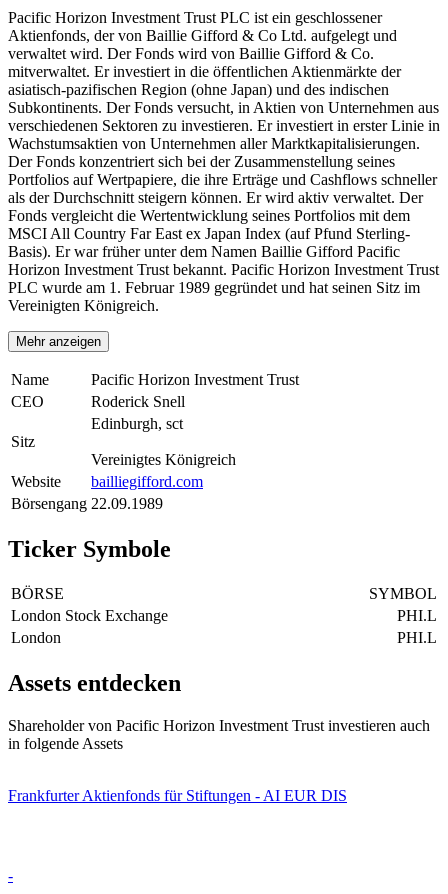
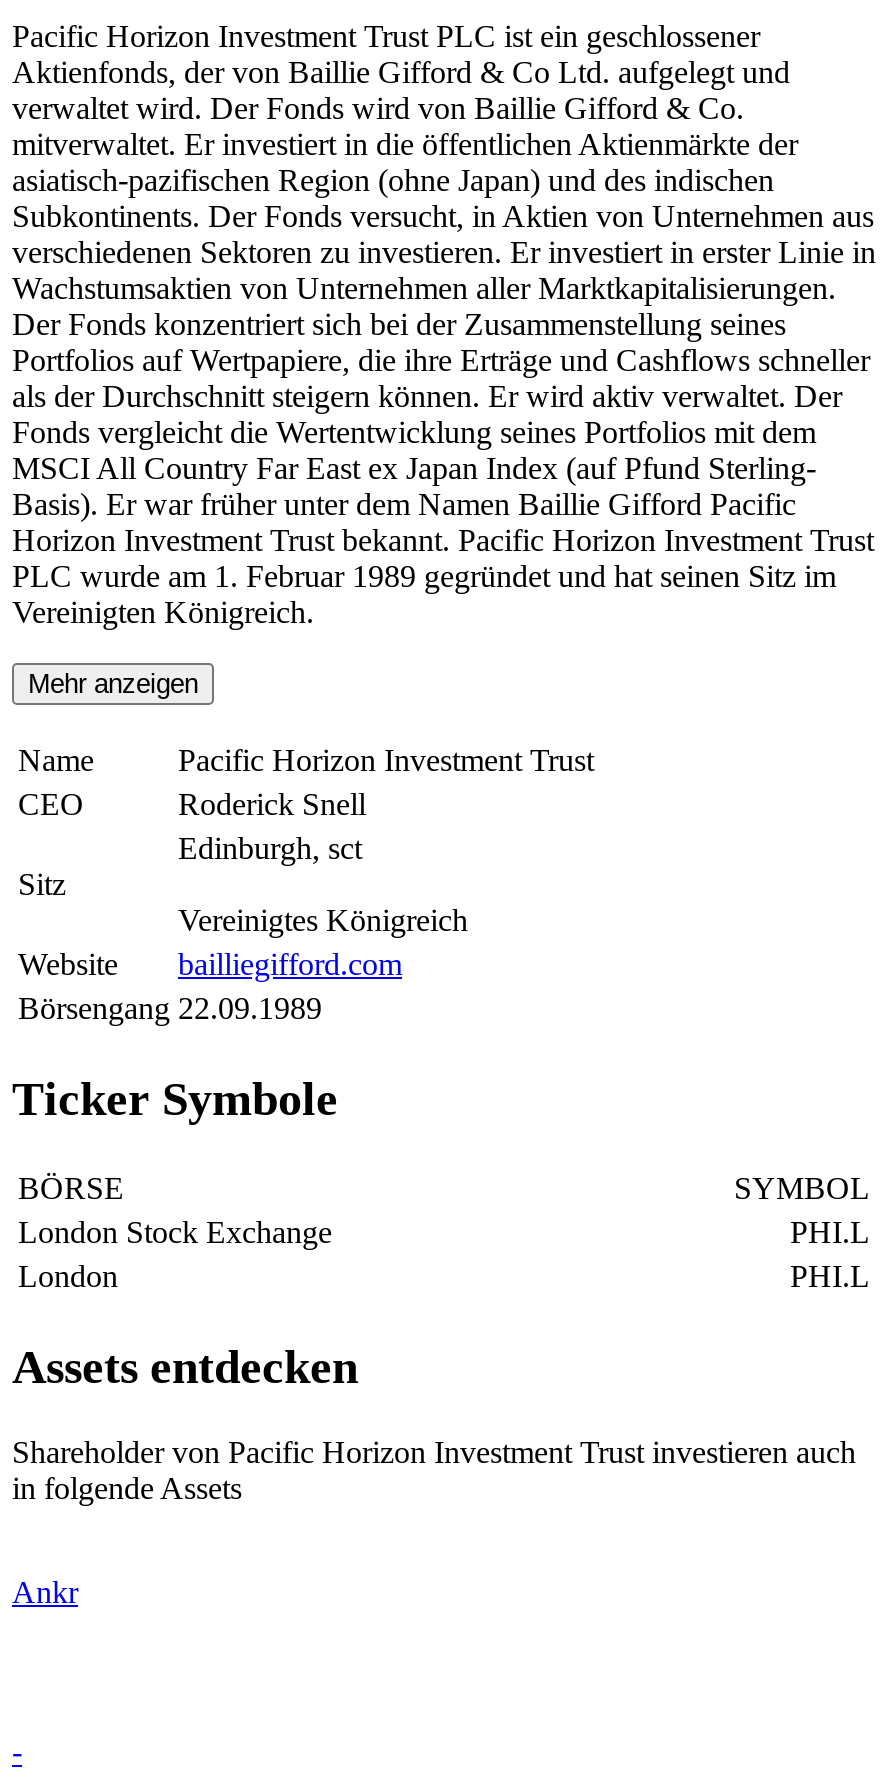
- Frankfurter Aktienfonds für Stiftungen - AI EUR DIS
+ Ankr
